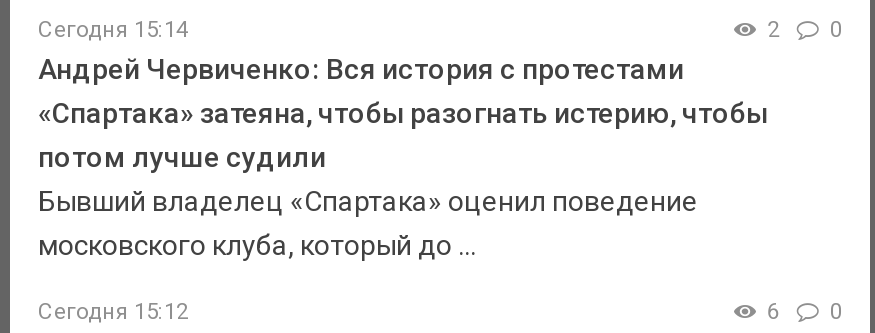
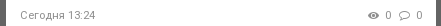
- Сегодня 15:14
- 2
+ Сегодня 13:24

- Андрей Червиченко: Вся история с протестами
- «Спартака» затеяна, чтобы разогнать истерию, чтобы
- потом лучше судили
- Бывший владелец «Спартака» оценил поведение
- московского клуба, который до ...
- Сегодня 15:12
- 6
